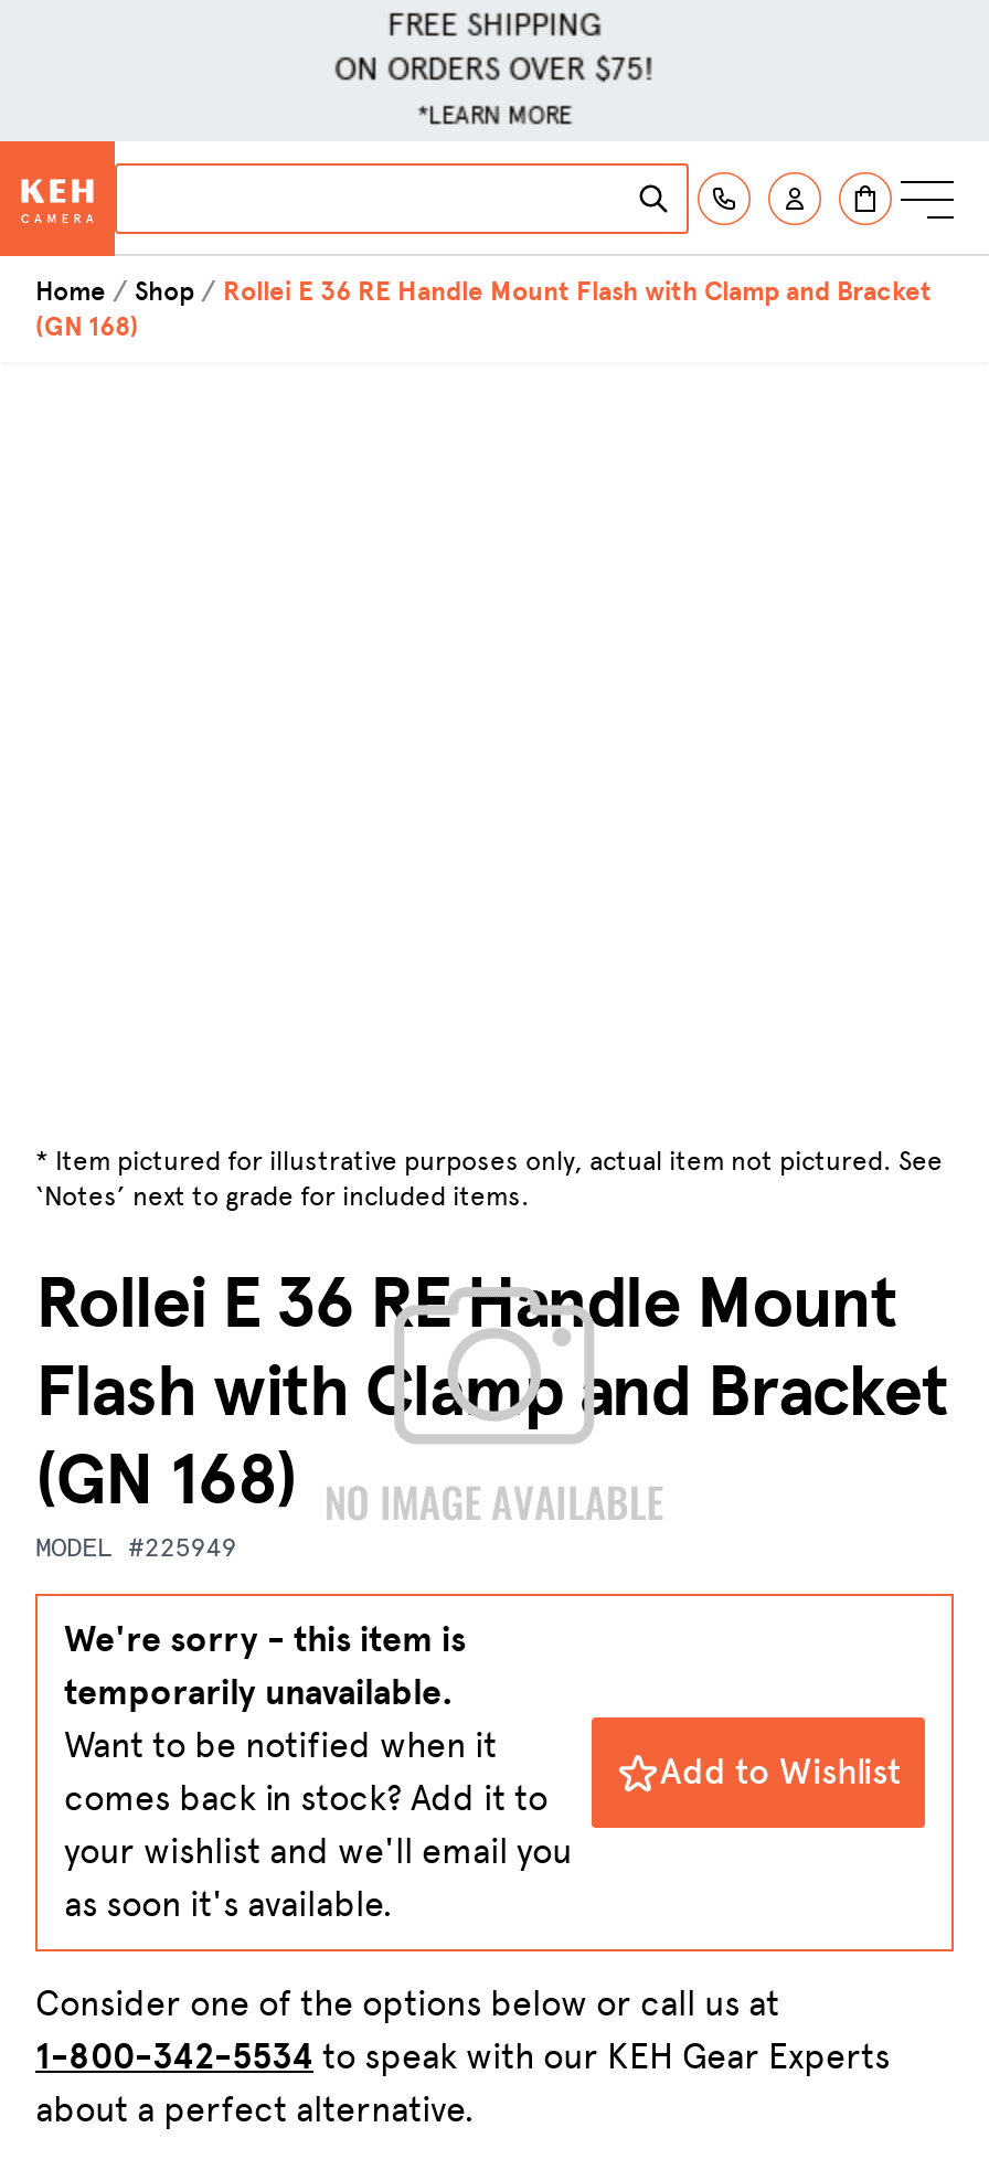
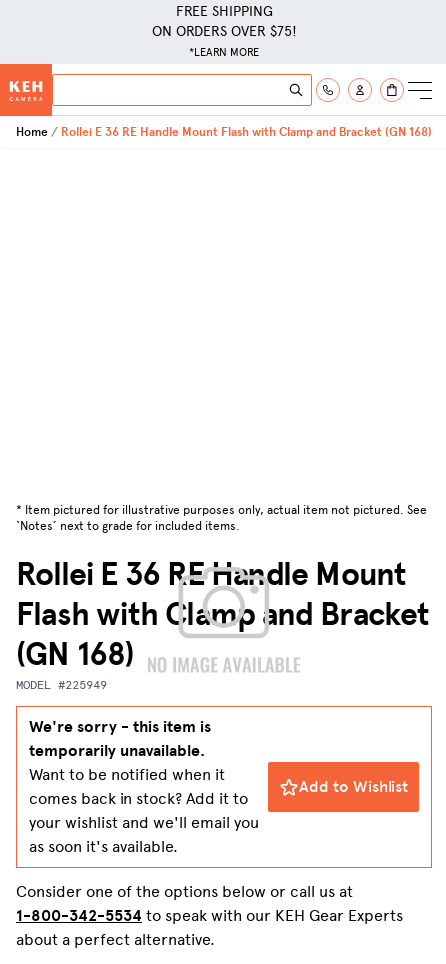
- Shop
- Rollei E 36 RE Handle Mount Flash with Clamp and Bracket
- (GN 168)
+ Rollei E 36 RE Handle Mount Flash with Clamp and Bracket (GN 168)
